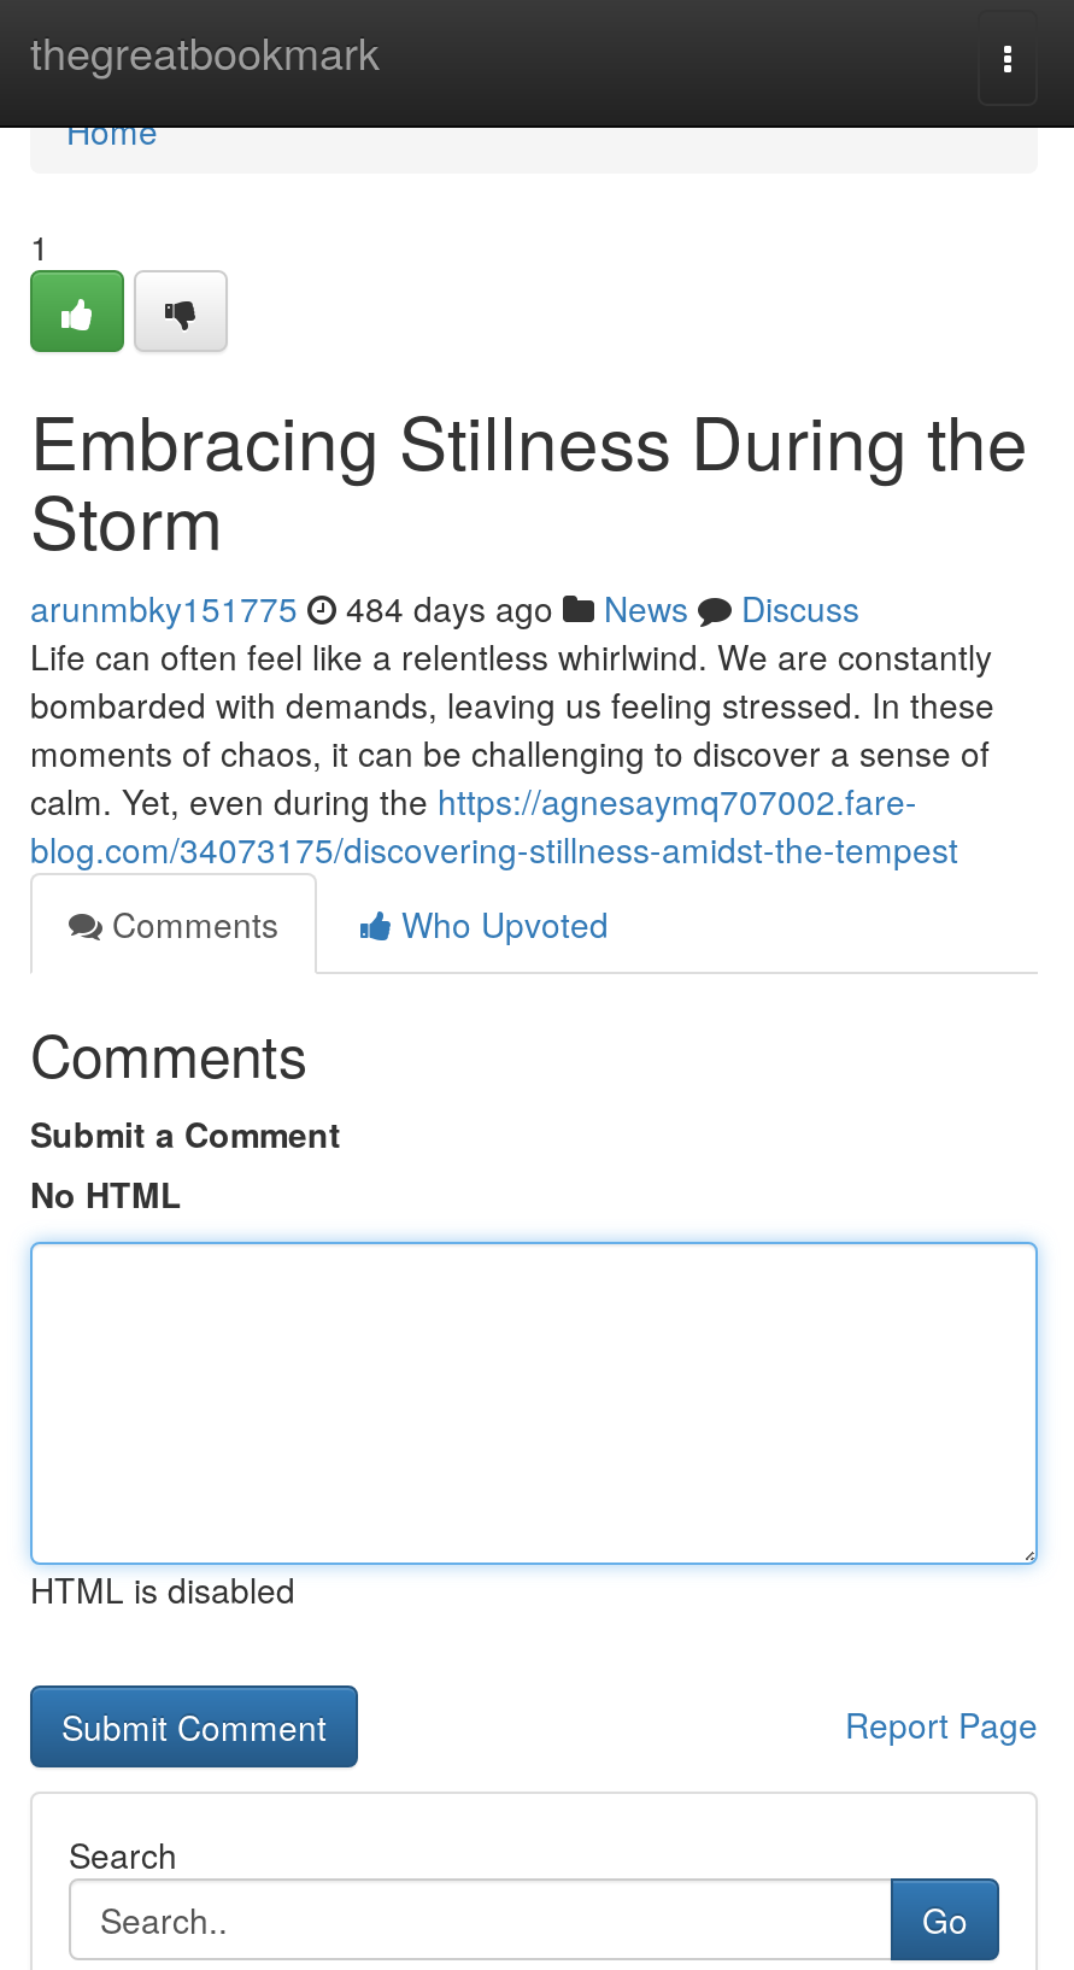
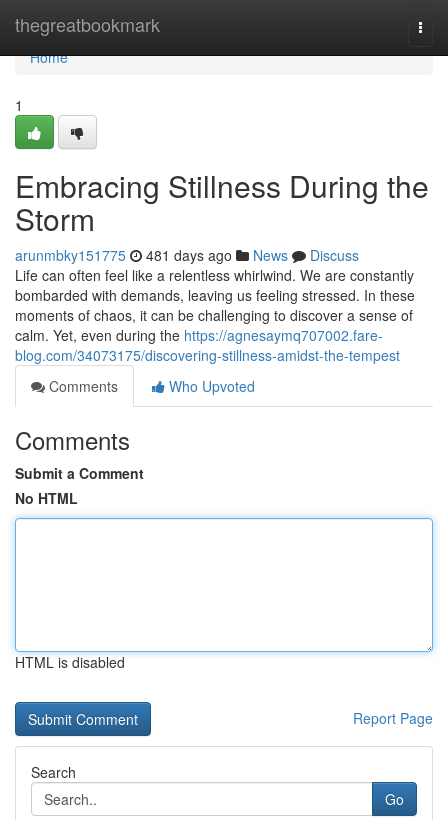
- arunmbky151775 484 days ago News Discuss
+ arunmbky151775 481 days ago News Discuss
